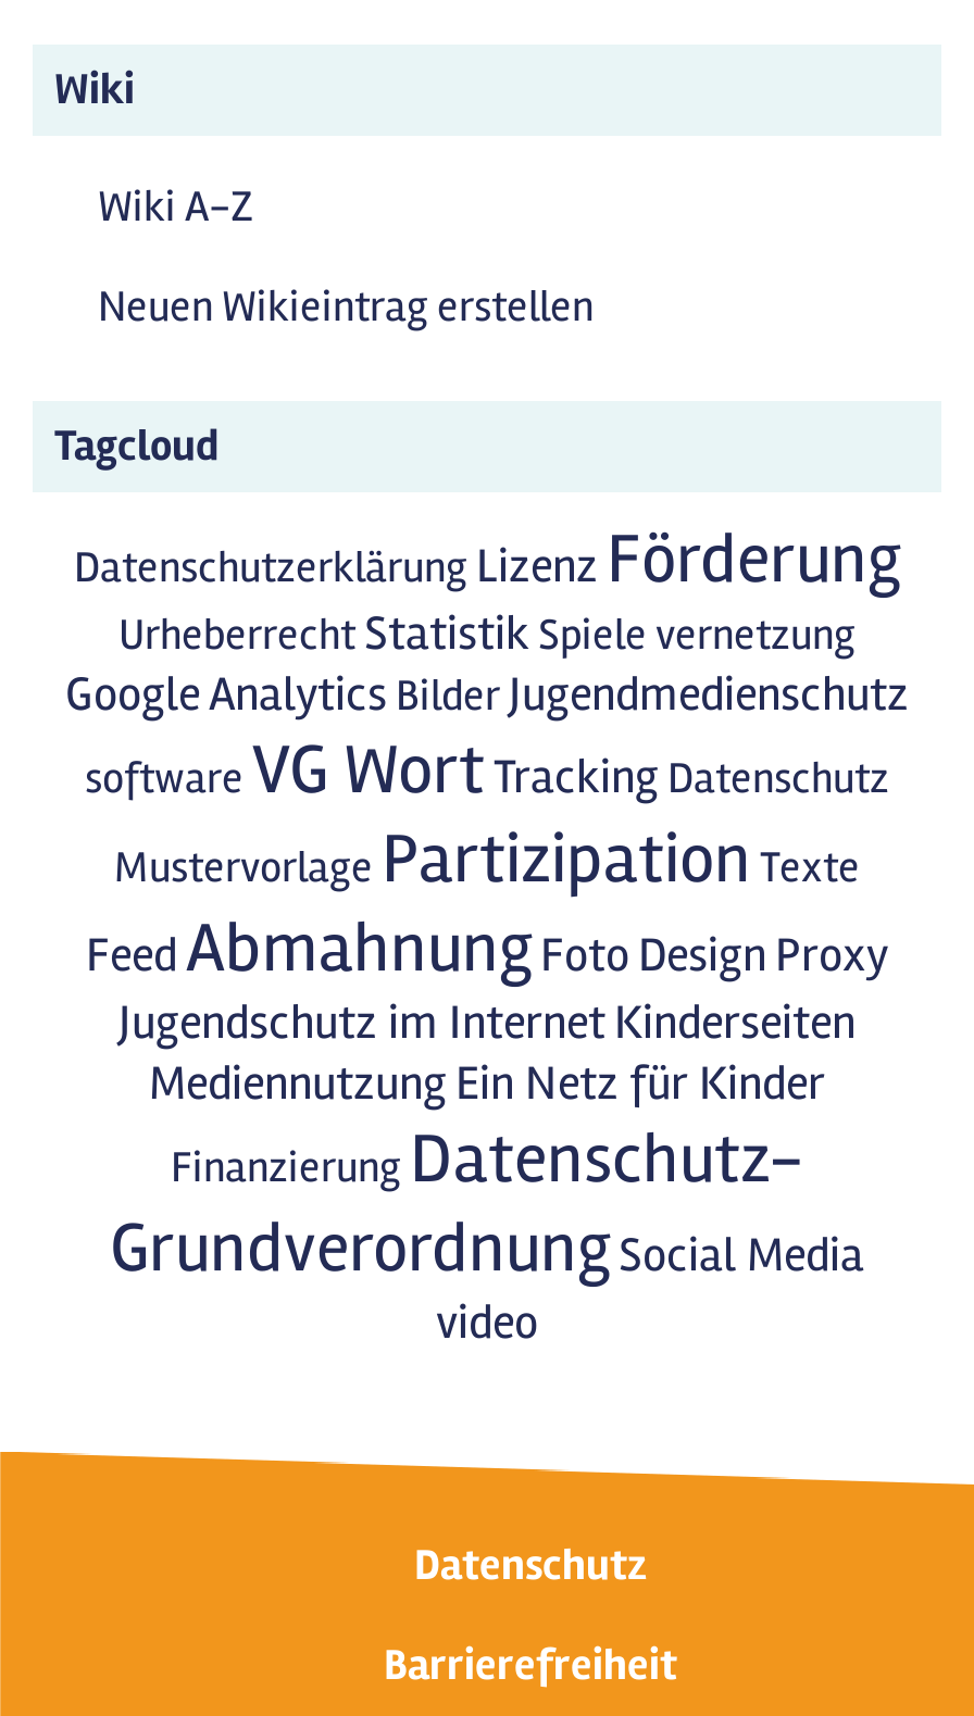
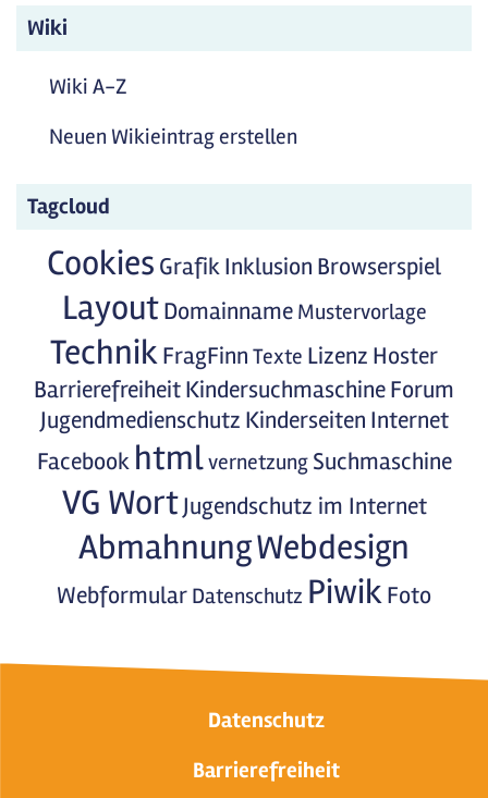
- Datenschutzerklärung Lizenz Förderung
- Urheberrecht Statistik Spiele vernetzung
- Google Analytics Bilder Jugendmedienschutz
- software VG Wort Tracking Datenschutz
- Mustervorlage Partizipation Texte
- Feed Abmahnung Foto Design Proxy
- Jugendschutz im Internet Kinderseiten
- Mediennutzung Ein Netz für Kinder
- Finanzierung Datenschutz-
- Grundverordnung Social Media
- video
+ Cookies Grafik Inklusion Browserspiel
+ Layout Domainname Mustervorlage
+ Technik FragFinn Texte Lizenz Hoster
+ Barrierefreiheit Kindersuchmaschine Forum
+ Jugendmedienschutz Kinderseiten Internet
+ Facebook html vernetzung Suchmaschine
+ VG Wort Jugendschutz im Internet
+ Abmahnung Webdesign
+ Webformular Datenschutz Piwik Foto
